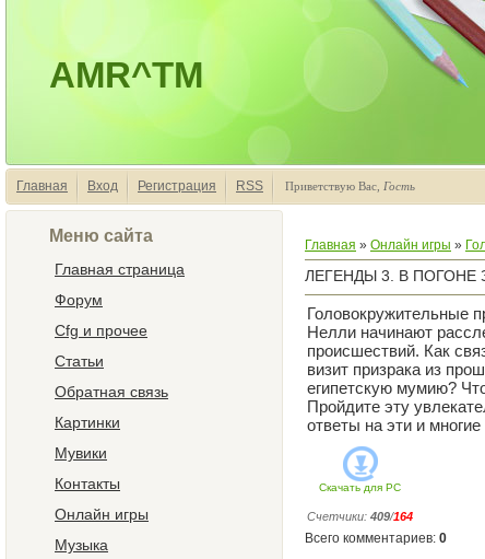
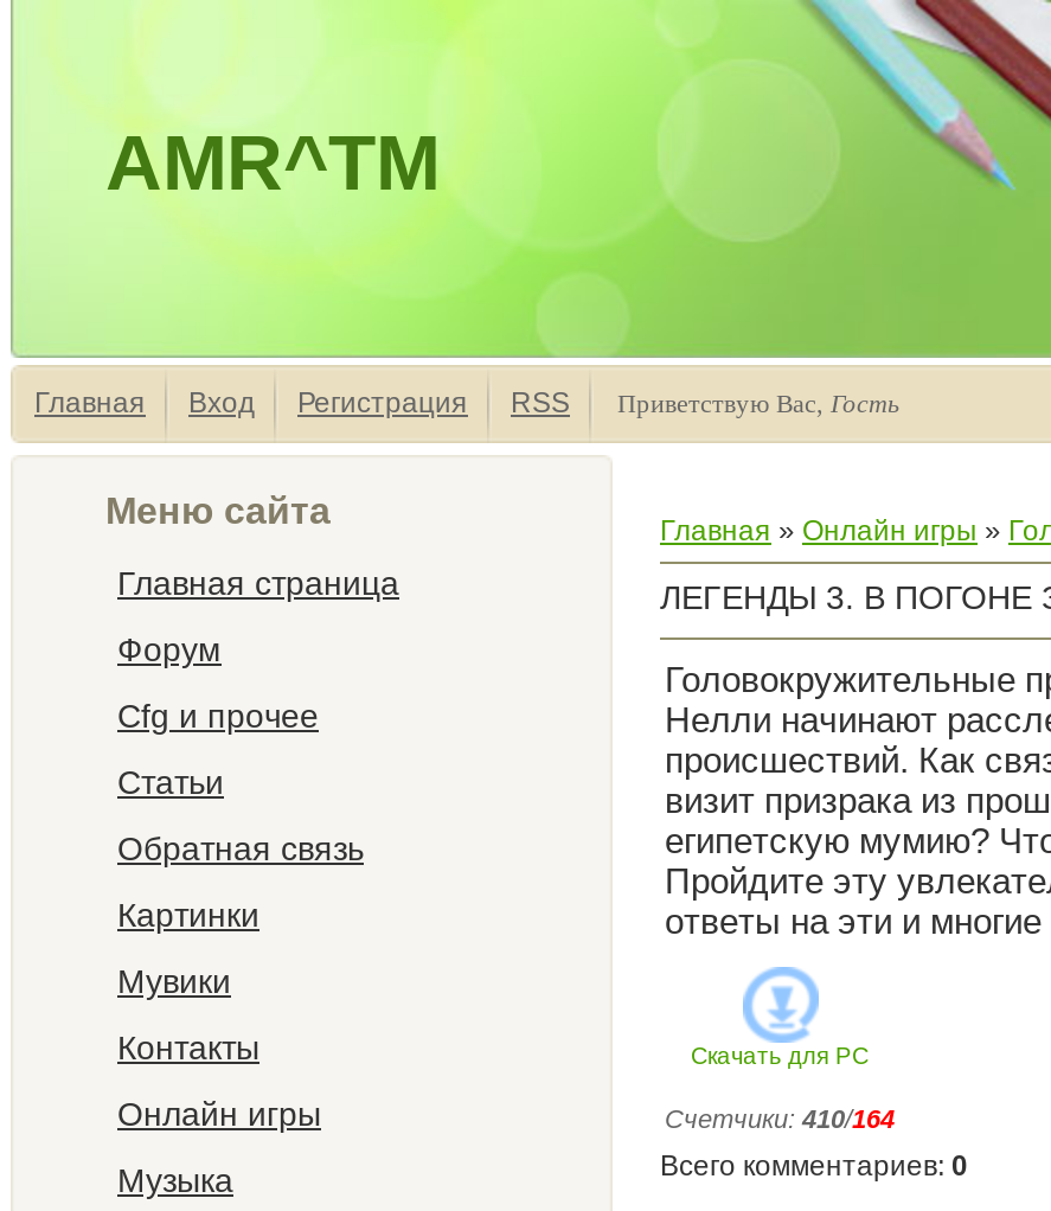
- Счетчики: 409/164
+ Счетчики: 410/164
